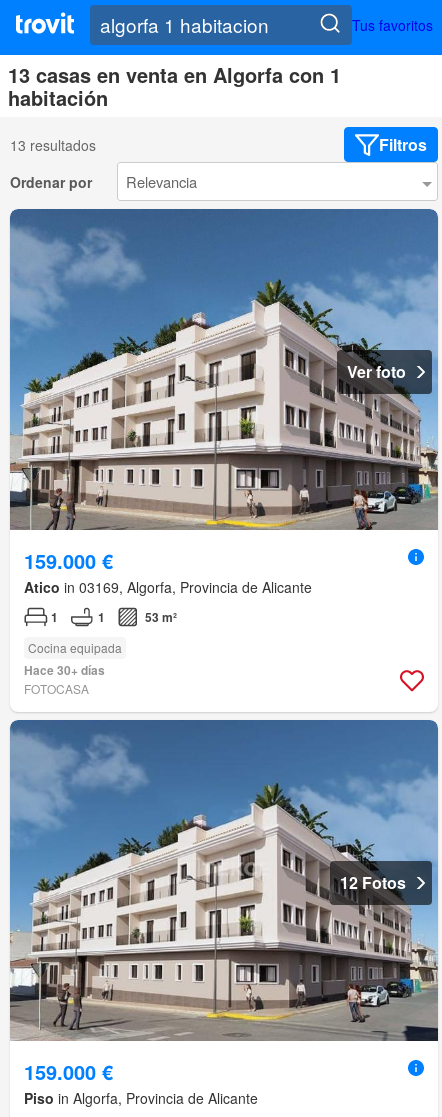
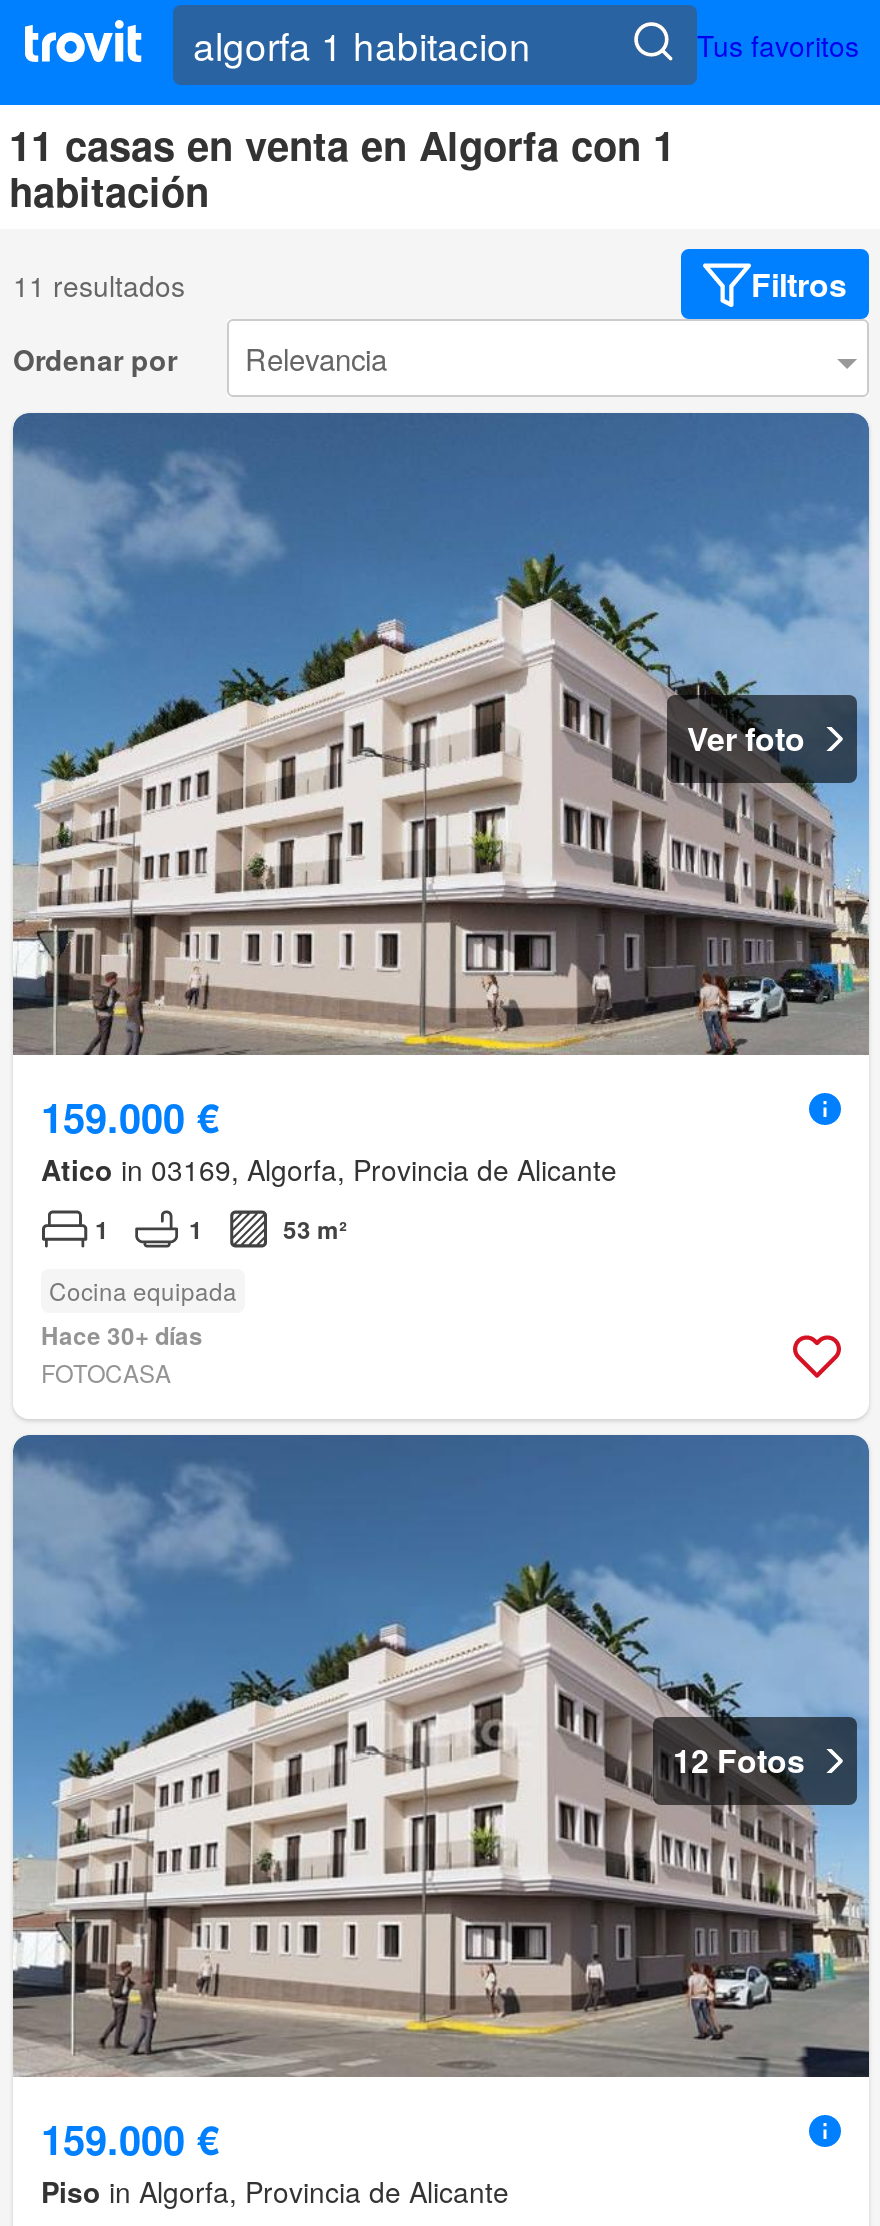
- 13 casas en venta en Algorfa con 1
+ 11 casas en venta en Algorfa con 1

- 13 resultados
+ 11 resultados
